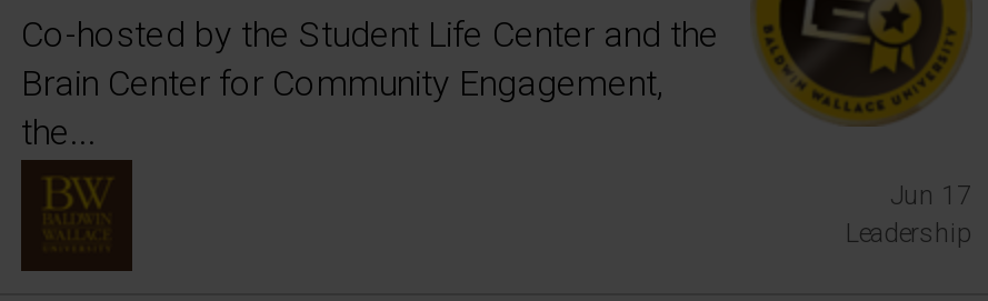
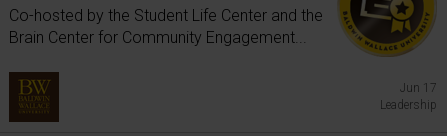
- Brain Center for Community Engagement,
- the...
+ Brain Center for Community Engagement...
